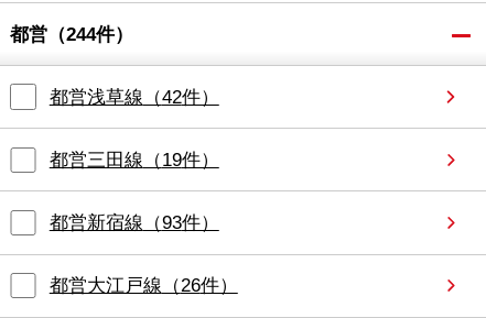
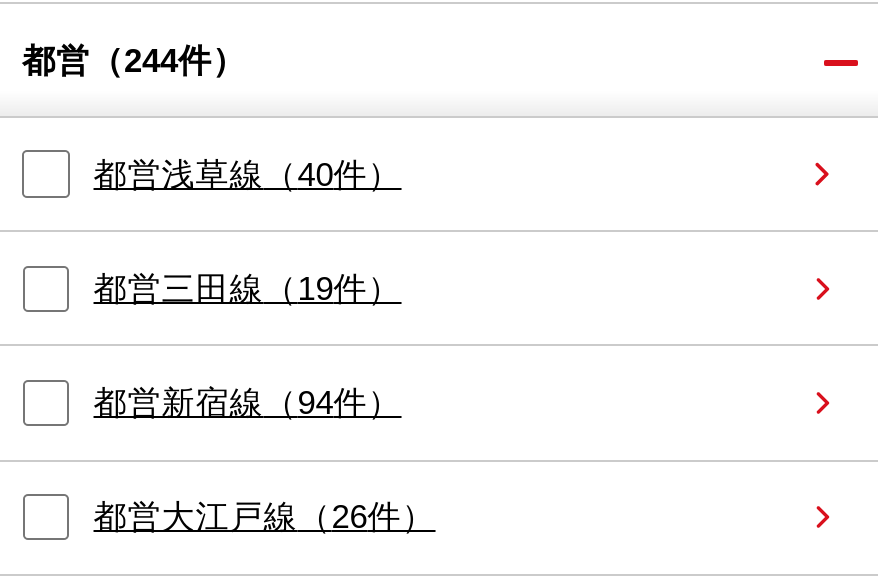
- 都営浅草線（42件）
+ 都営浅草線（40件）

- 都営新宿線（93件）
+ 都営新宿線（94件）
